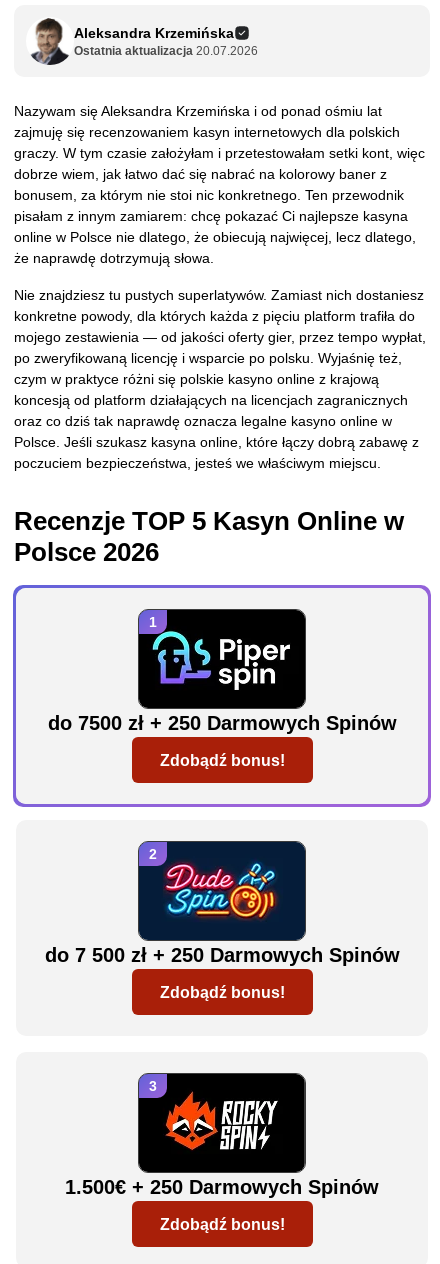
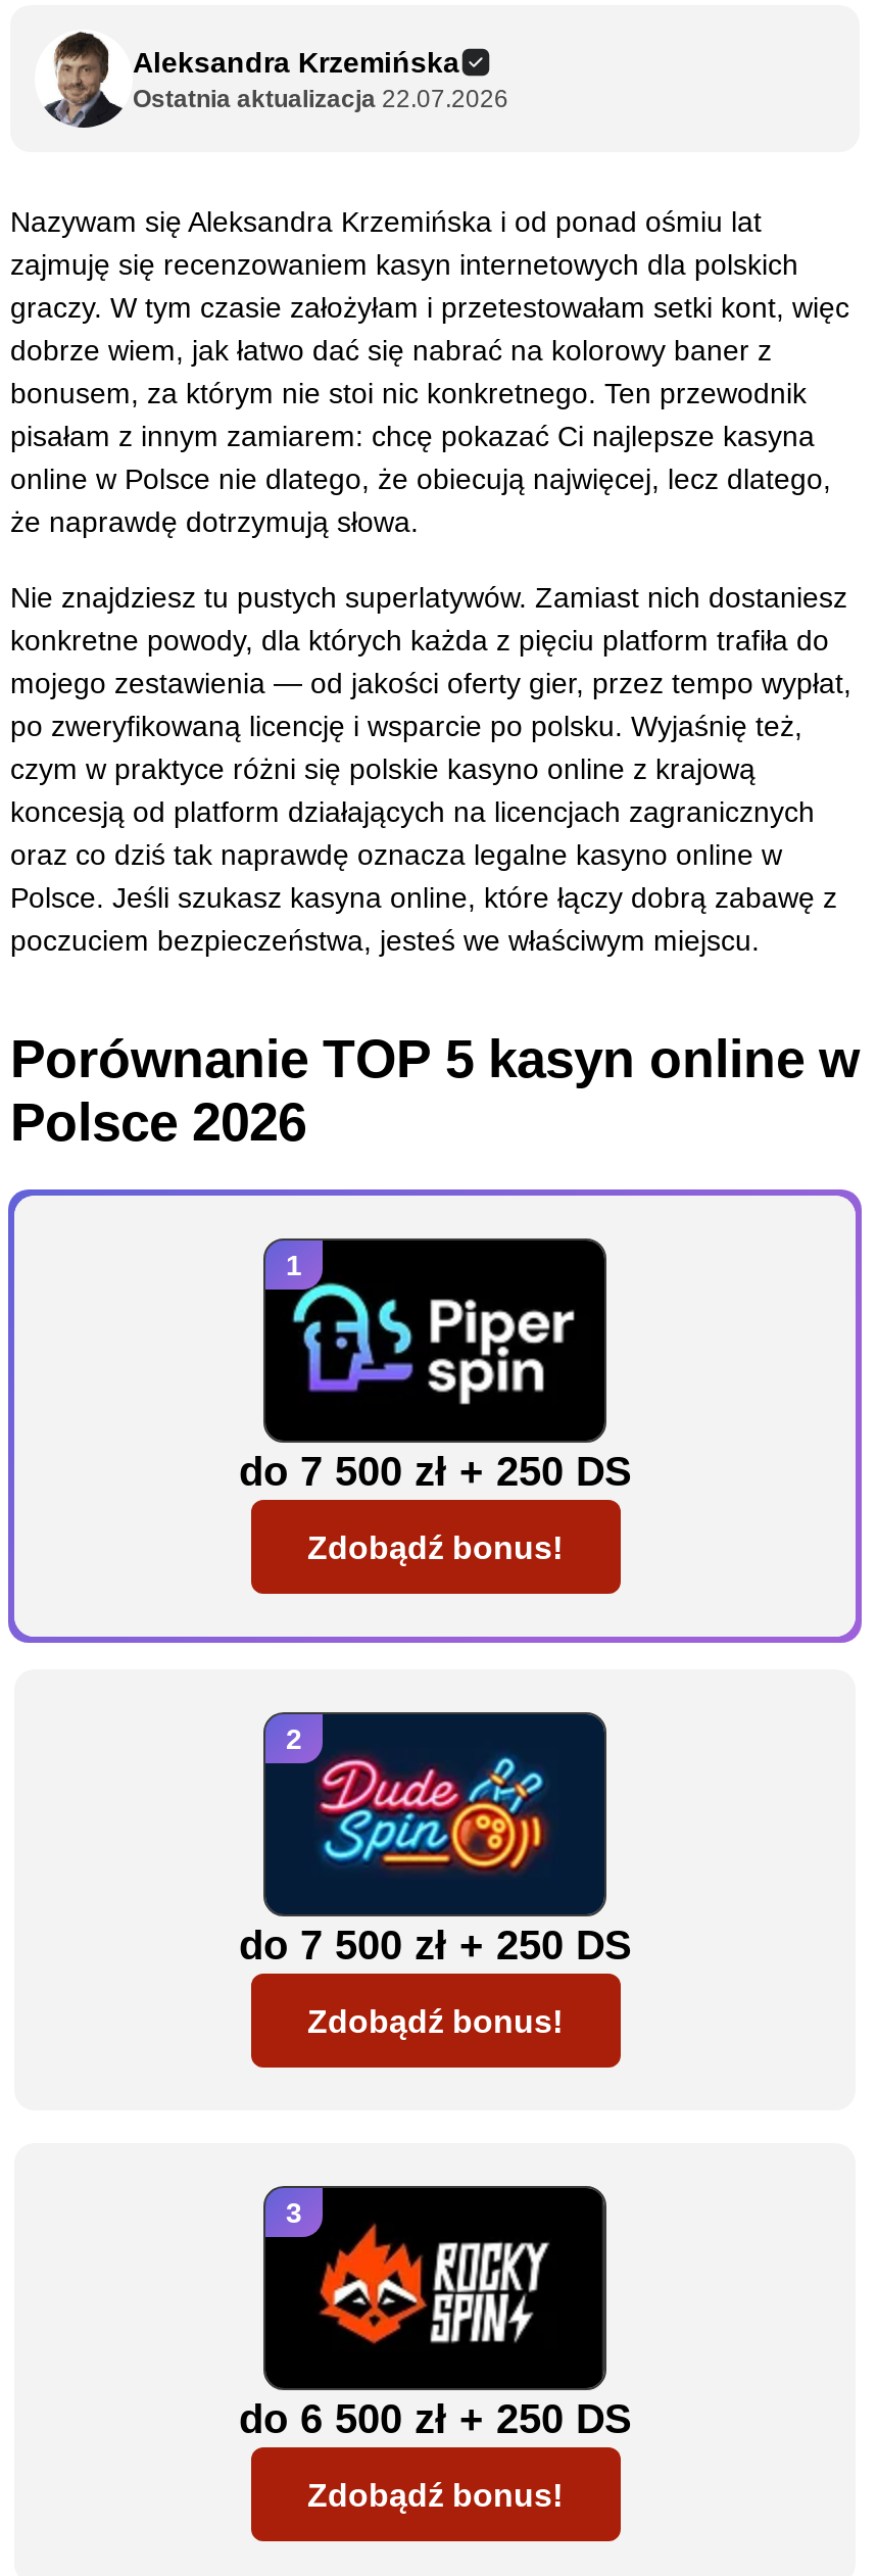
- Ostatnia aktualizacja 20.07.2026
+ Ostatnia aktualizacja 22.07.2026

- Recenzje TOP 5 Kasyn Online w
+ Porównanie TOP 5 kasyn online w

- do 7500 zł + 250 Darmowych Spinów
+ do 7 500 zł + 250 DS

- do 7 500 zł + 250 Darmowych Spinów
+ do 7 500 zł + 250 DS

- 1.500€ + 250 Darmowych Spinów
+ do 6 500 zł + 250 DS
